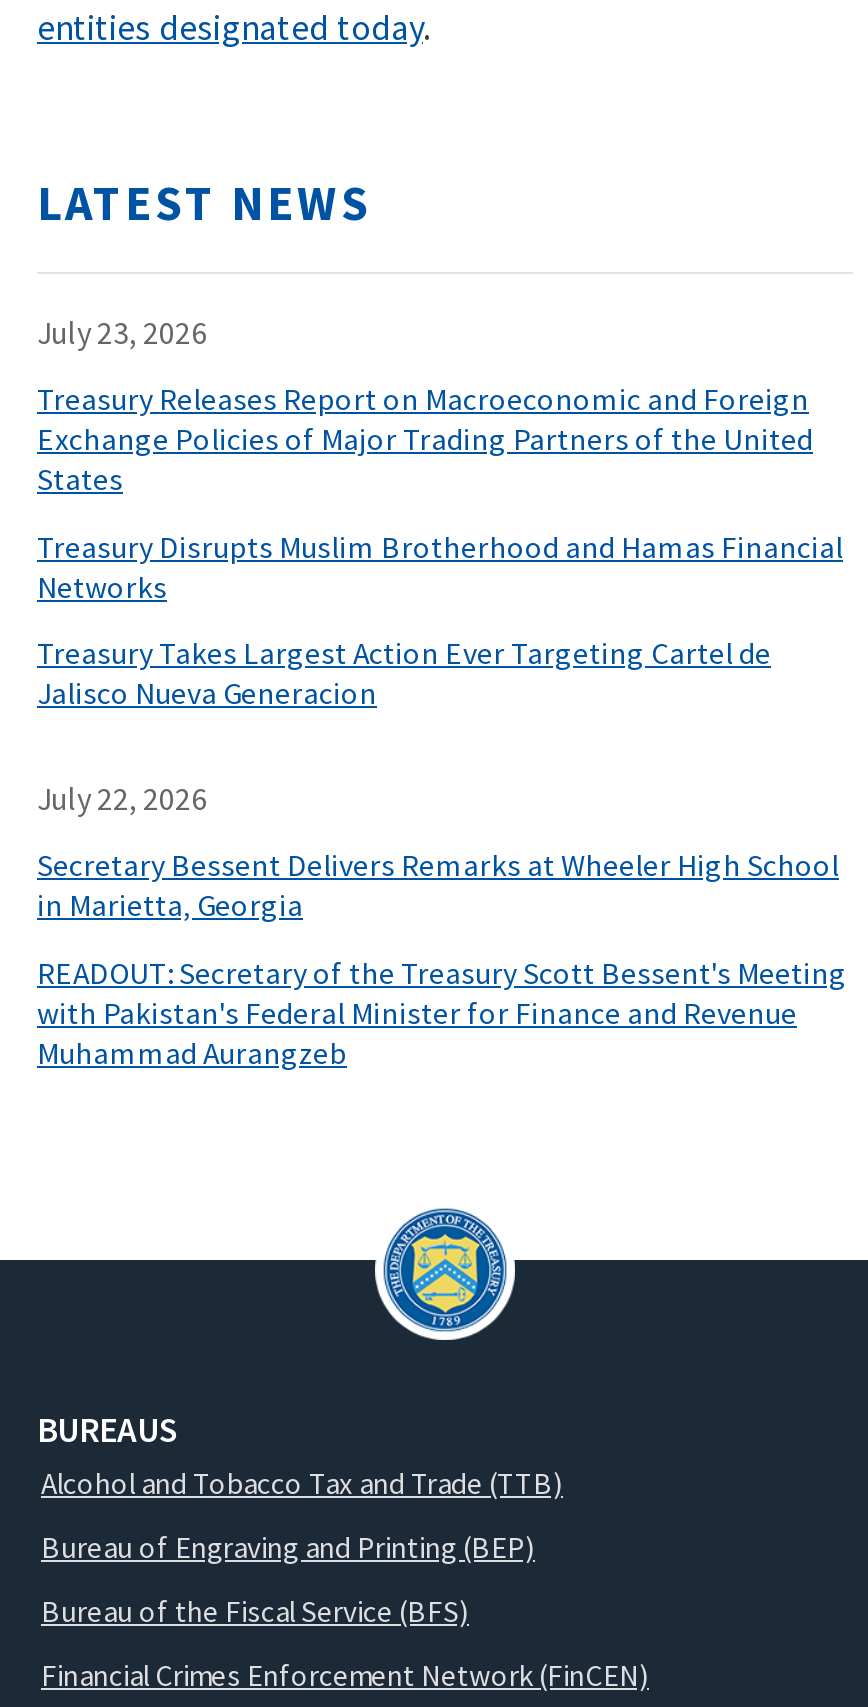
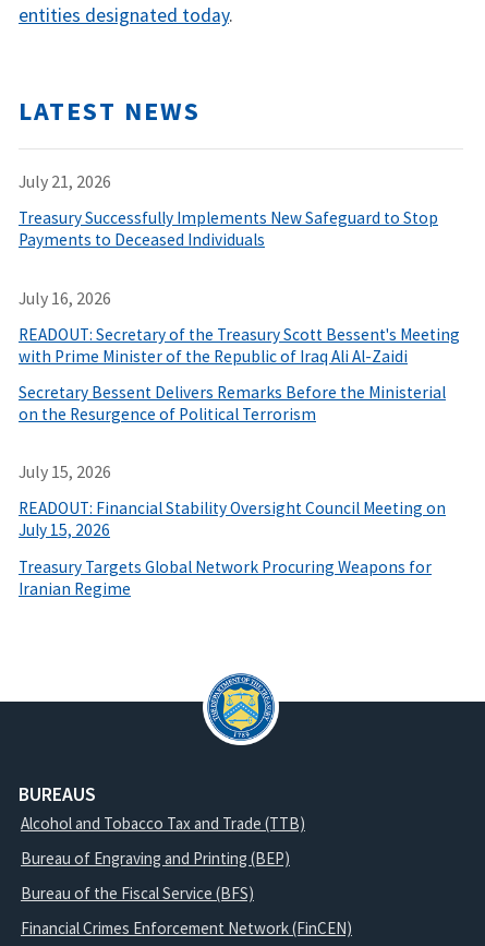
- July 23, 2026
- Treasury Releases Report on Macroeconomic and Foreign
- Exchange Policies of Major Trading Partners of the United
- States
- Treasury Disrupts Muslim Brotherhood and Hamas Financial
- Networks
- Treasury Takes Largest Action Ever Targeting Cartel de
- Jalisco Nueva Generacion
- July 22, 2026
- Secretary Bessent Delivers Remarks at Wheeler High School
- in Marietta, Georgia
+ July 21, 2026
+ Treasury Successfully Implements New Safeguard to Stop
+ Payments to Deceased Individuals
+ July 16, 2026

moved up: READOUT: Secretary of the Treasury Scott Bessent's Meeting

- with Pakistan's Federal Minister for Finance and Revenue
- Muhammad Aurangzeb
+ with Prime Minister of the Republic of Iraq Ali Al-Zaidi
+ Secretary Bessent Delivers Remarks Before the Ministerial
+ on the Resurgence of Political Terrorism
+ July 15, 2026
+ READOUT: Financial Stability Oversight Council Meeting on
+ July 15, 2026
+ Treasury Targets Global Network Procuring Weapons for
+ Iranian Regime
